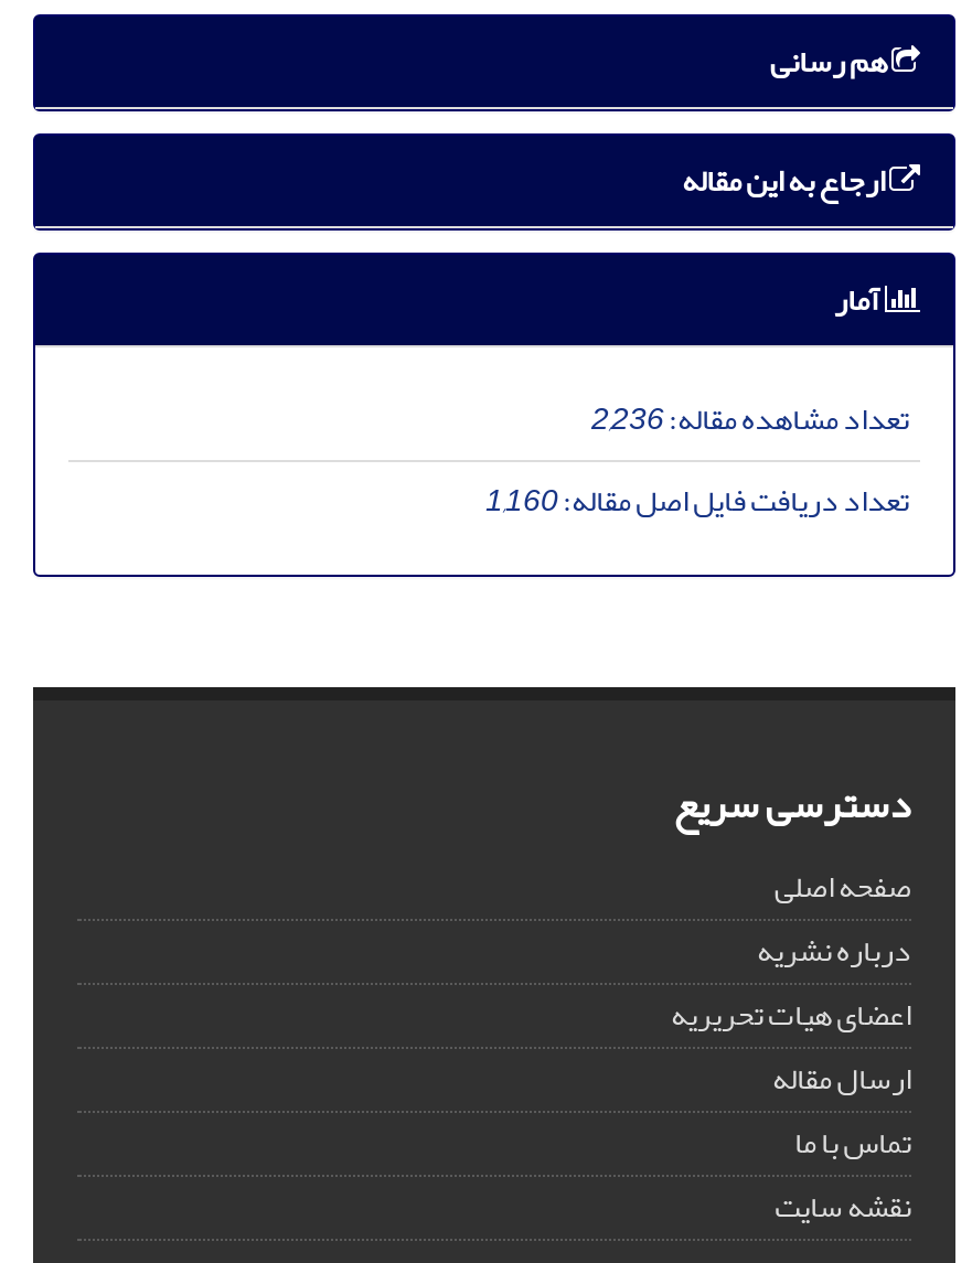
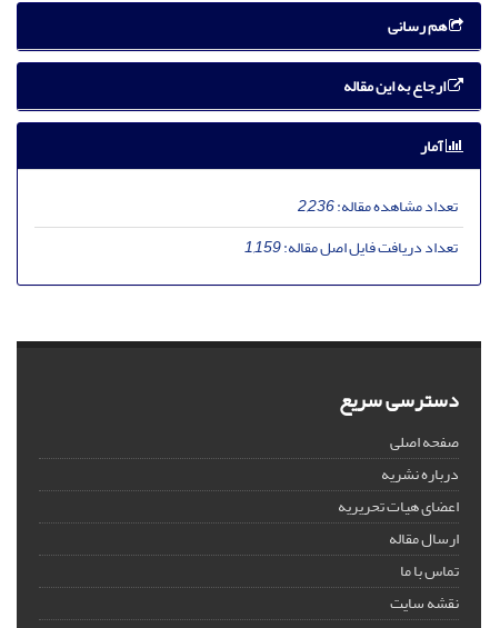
- تعداد دریافت فایل اصل مقاله:1,160
+ تعداد دریافت فایل اصل مقاله:1,159
